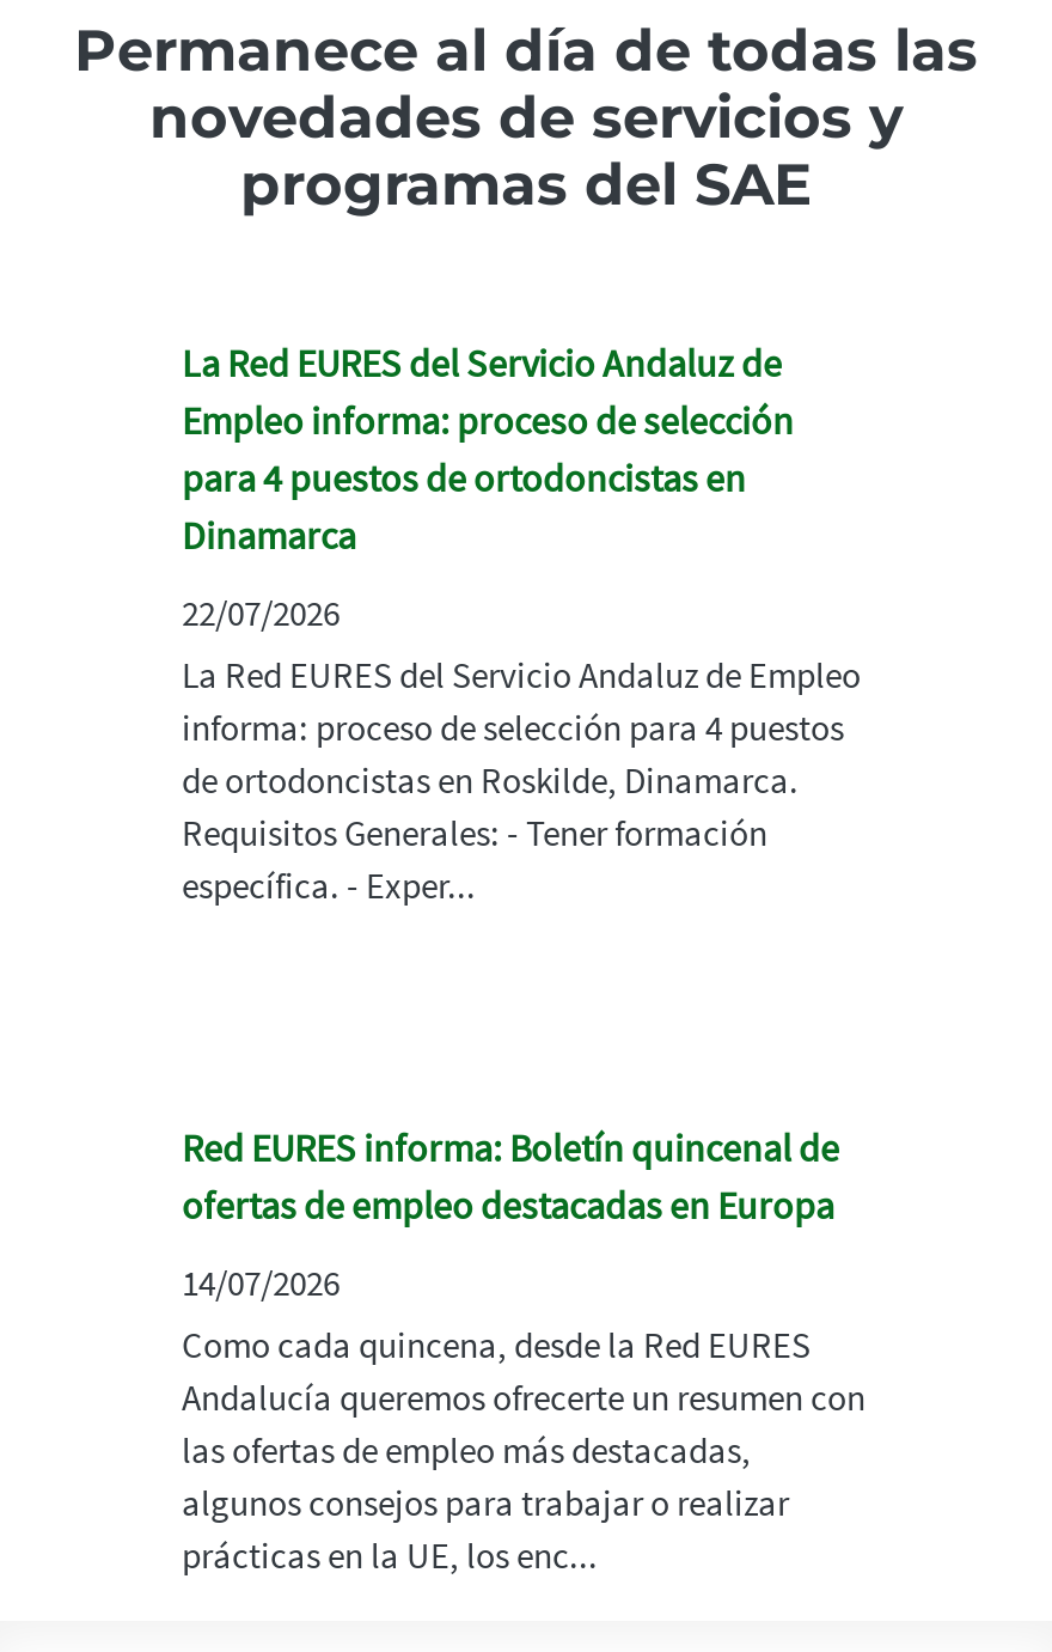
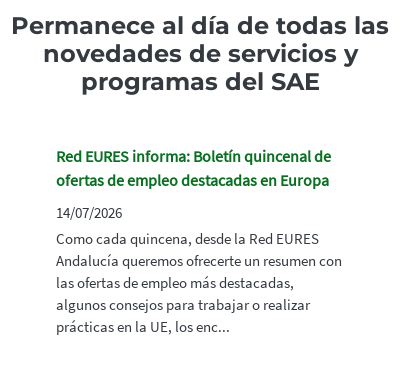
- La Red EURES del Servicio Andaluz de
- Empleo informa: proceso de selección
- para 4 puestos de ortodoncistas en
- Dinamarca
- 22/07/2026
- La Red EURES del Servicio Andaluz de Empleo
- informa: proceso de selección para 4 puestos
- de ortodoncistas en Roskilde, Dinamarca.
- Requisitos Generales: - Tener formación
- específica. - Exper...
